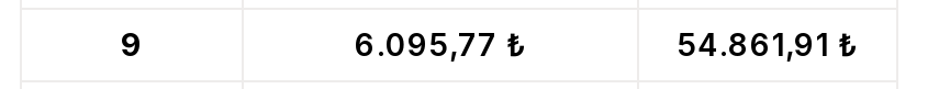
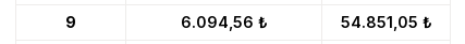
- 6.095,77 ₺
+ 6.094,56 ₺

- 54.861,91 ₺
+ 54.851,05 ₺
